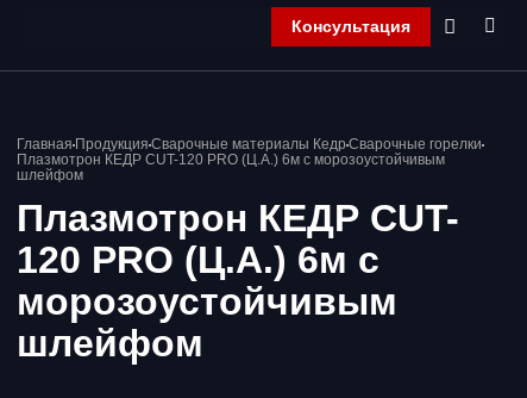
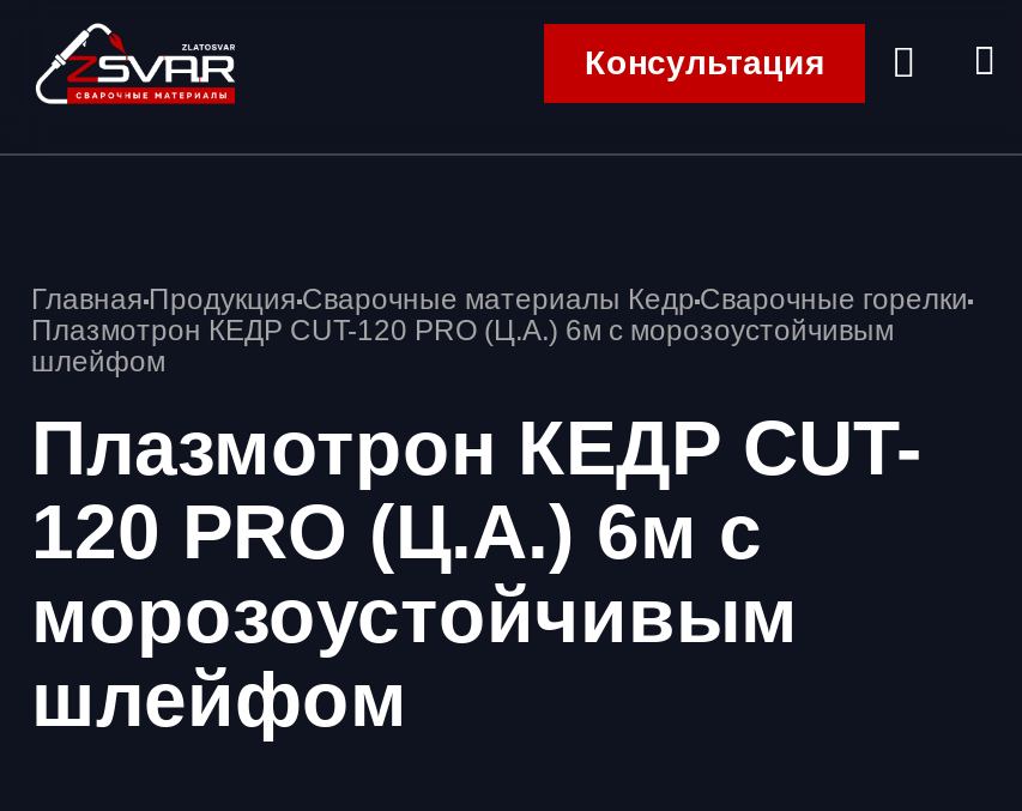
+ [image]
